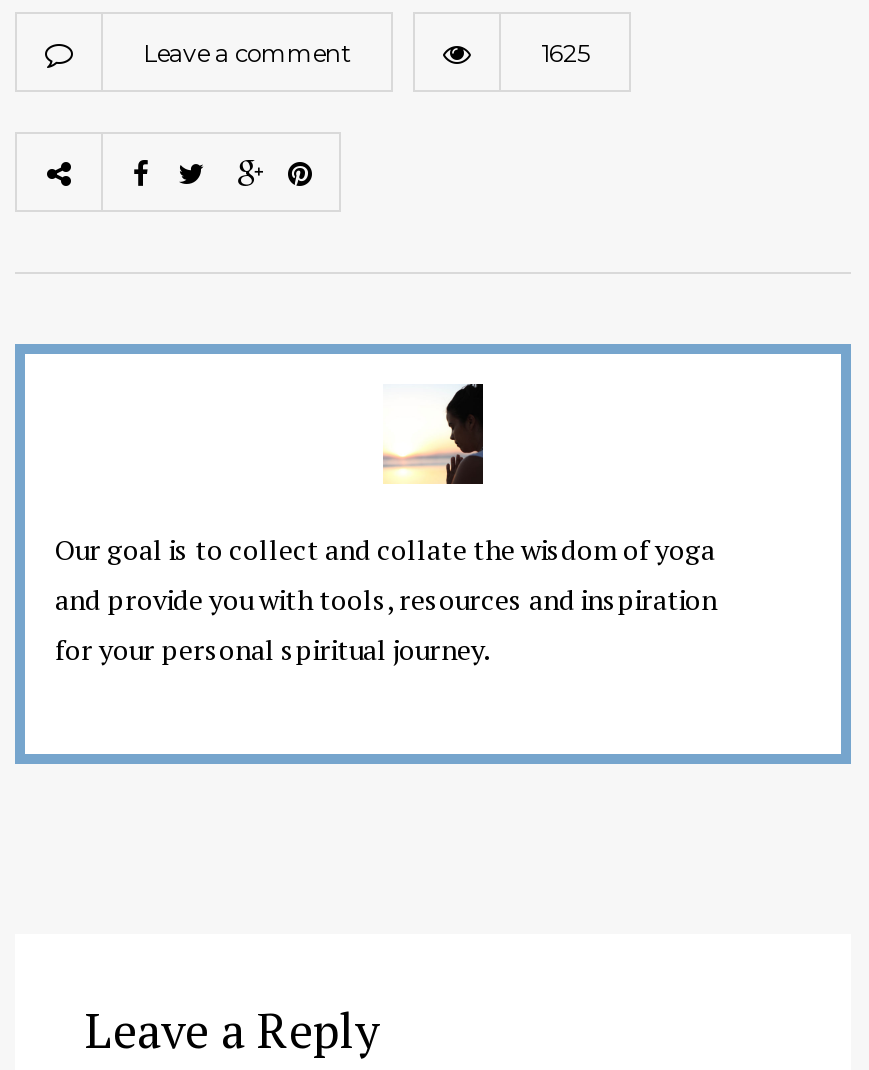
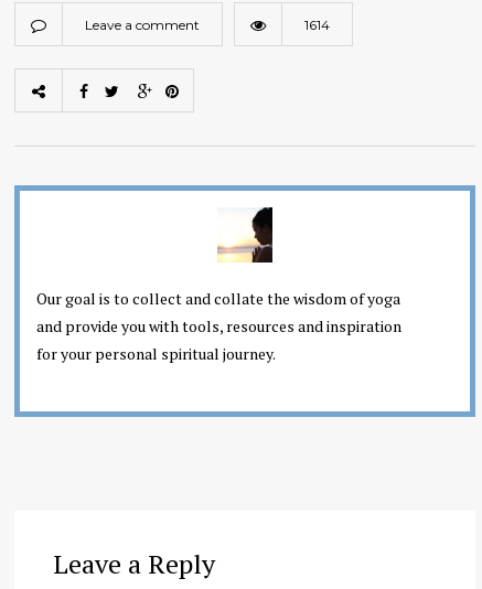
- 1625
+ 1614
